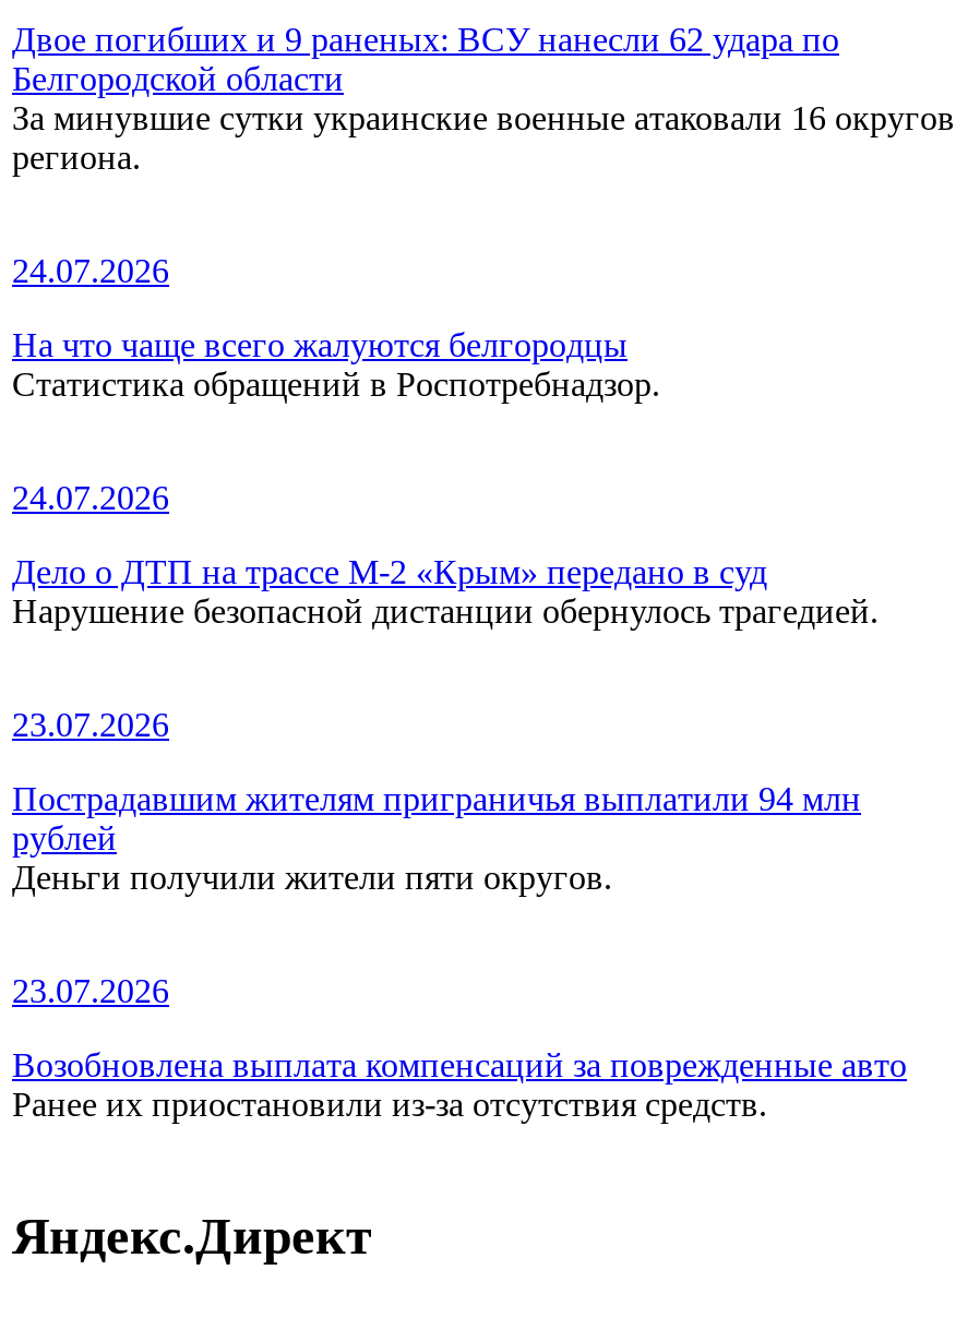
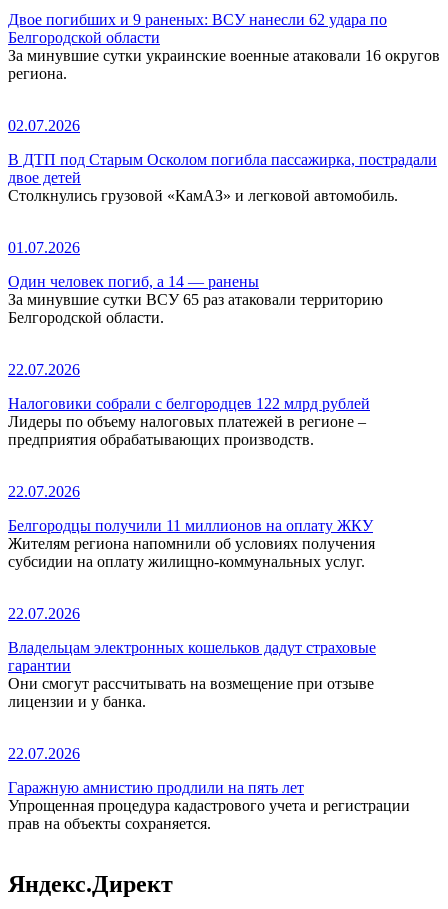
- 24.07.2026
- На что чаще всего жалуются белгородцы
- Статистика обращений в Роспотребнадзор.
- 24.07.2026
- Дело о ДТП на трассе М-2 «Крым» передано в суд
- Нарушение безопасной дистанции обернулось трагедией.
- 23.07.2026
- Пострадавшим жителям приграничья выплатили 94 млн
- рублей
- Деньги получили жители пяти округов.
- 23.07.2026
- Возобновлена выплата компенсаций за поврежденные авто
- Ранее их приостановили из-за отсутствия средств.
+ 02.07.2026
+ В ДТП под Старым Осколом погибла пассажирка, пострадали
+ двое детей
+ Столкнулись грузовой «КамАЗ» и легковой автомобиль.
+ 01.07.2026
+ Один человек погиб, а 14 — ранены
+ За минувшие сутки ВСУ 65 раз атаковали территорию
+ Белгородской области.
+ 22.07.2026
+ Налоговики собрали с белгородцев 122 млрд рублей
+ Лидеры по объему налоговых платежей в регионе –
+ предприятия обрабатывающих производств.
+ 22.07.2026
+ Белгородцы получили 11 миллионов на оплату ЖКУ
+ Жителям региона напомнили об условиях получения
+ субсидии на оплату жилищно-коммунальных услуг.
+ 22.07.2026
+ Владельцам электронных кошельков дадут страховые
+ гарантии
+ Они смогут рассчитывать на возмещение при отзыве
+ лицензии и у банка.
+ 22.07.2026
+ Гаражную амнистию продлили на пять лет
+ Упрощенная процедура кадастрового учета и регистрации
+ прав на объекты сохраняется.
